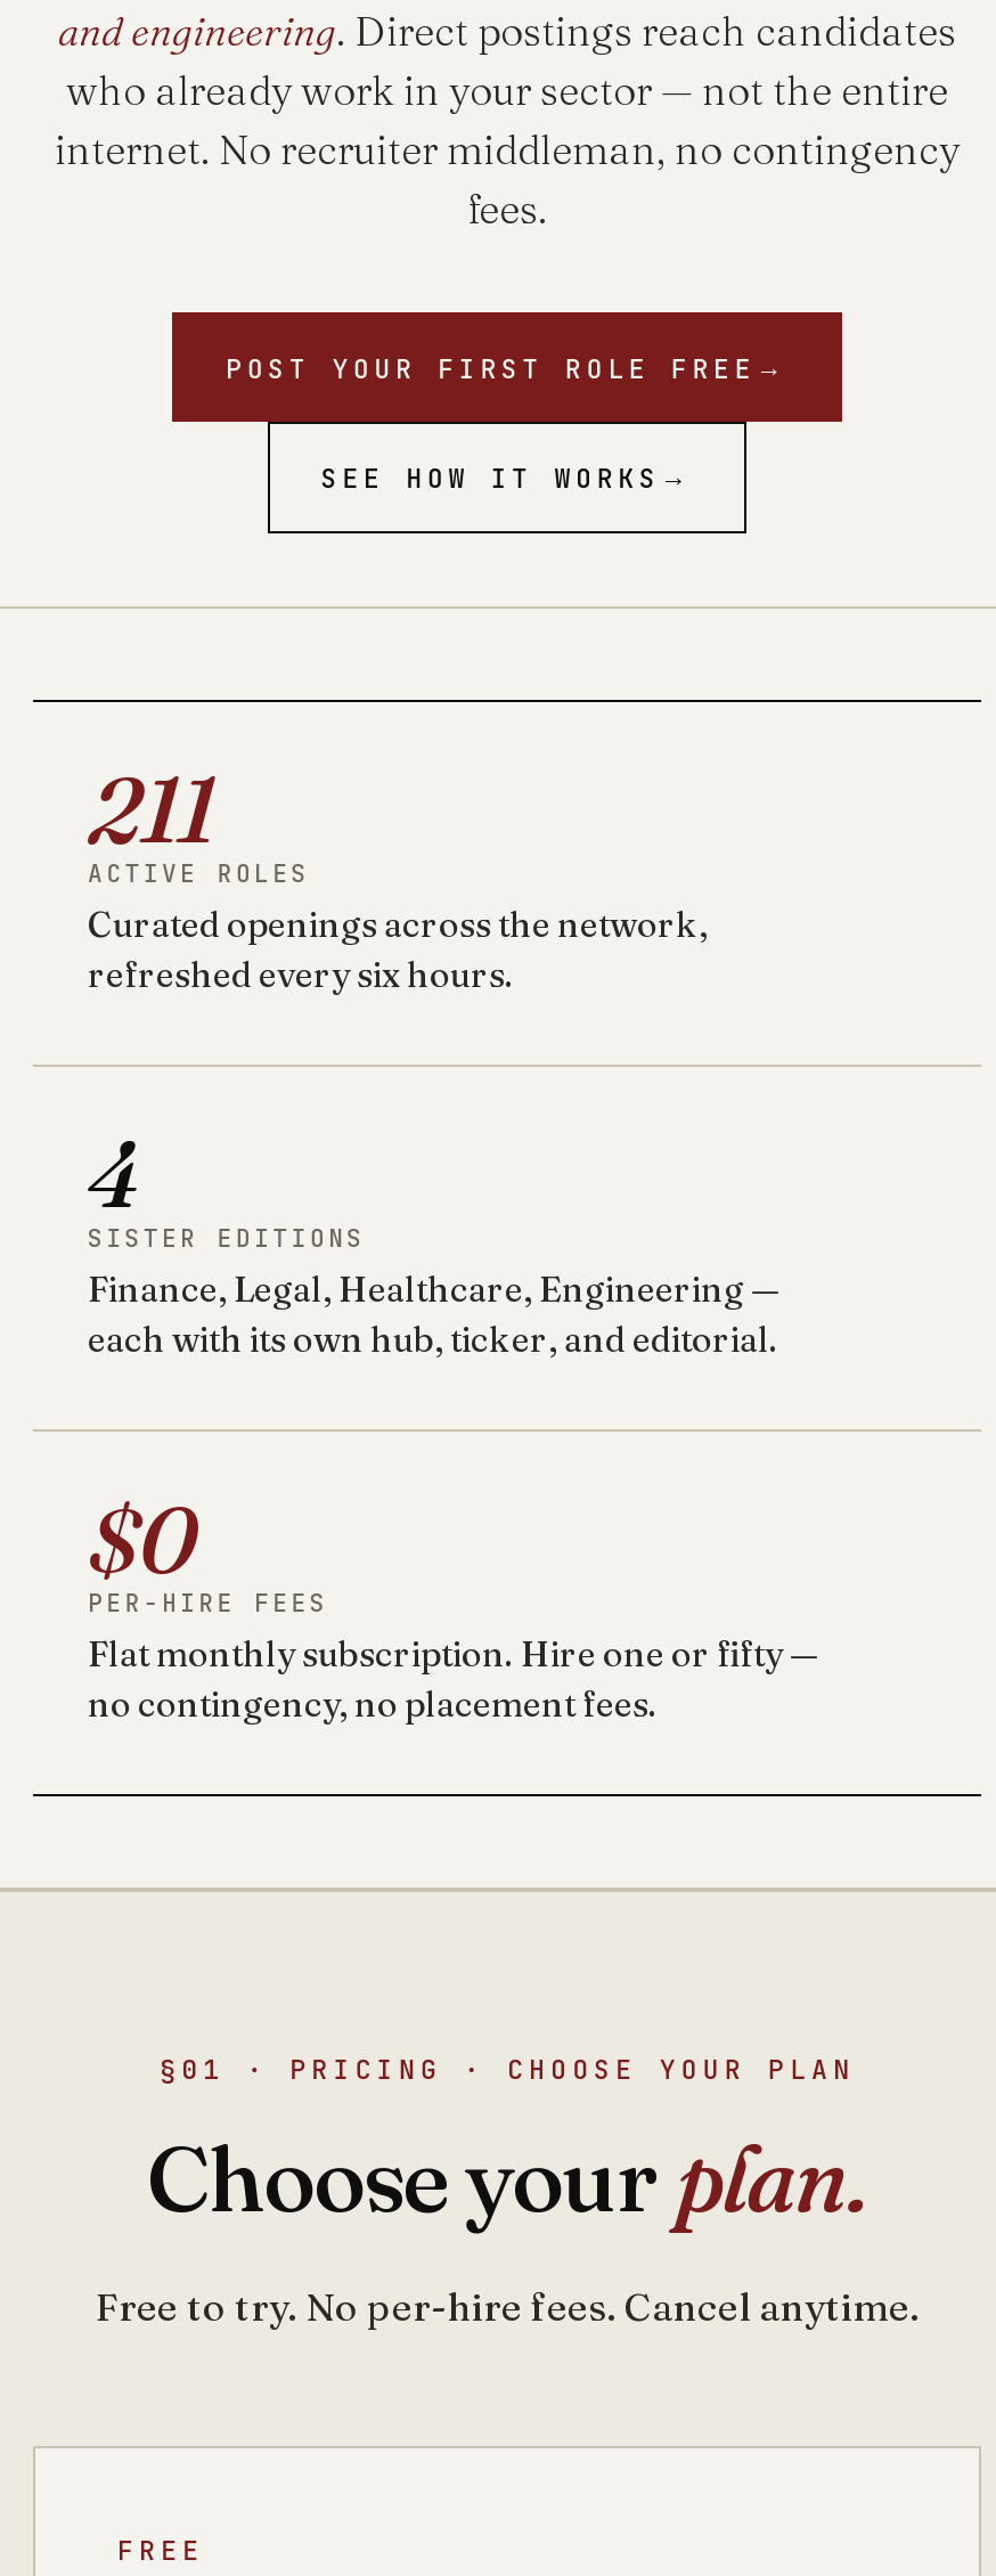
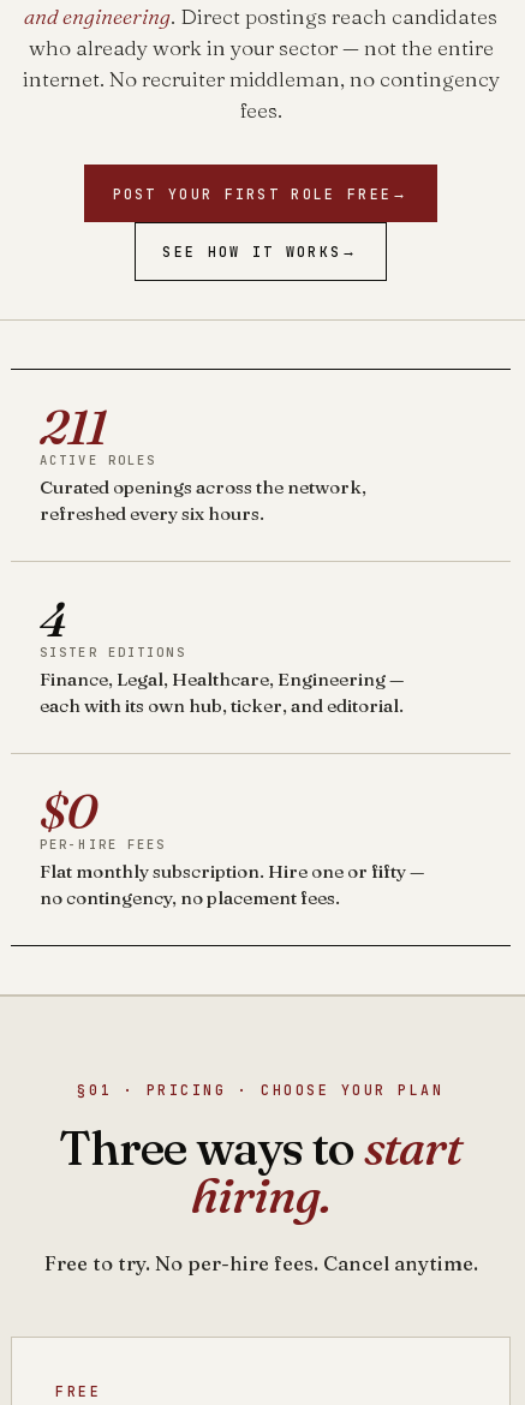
- Choose your plan.
+ Three ways to start
+ hiring.
